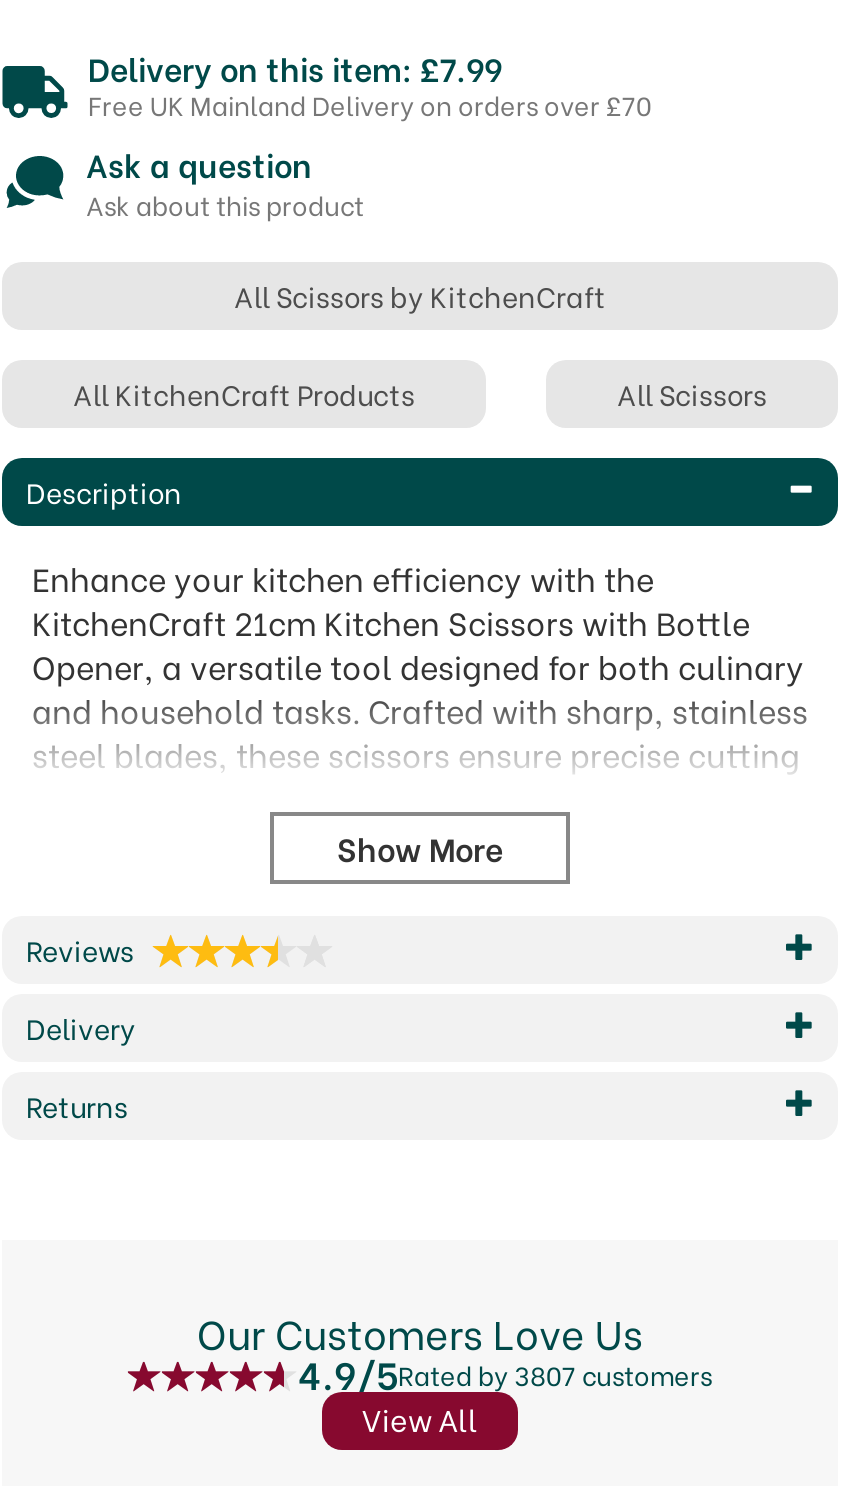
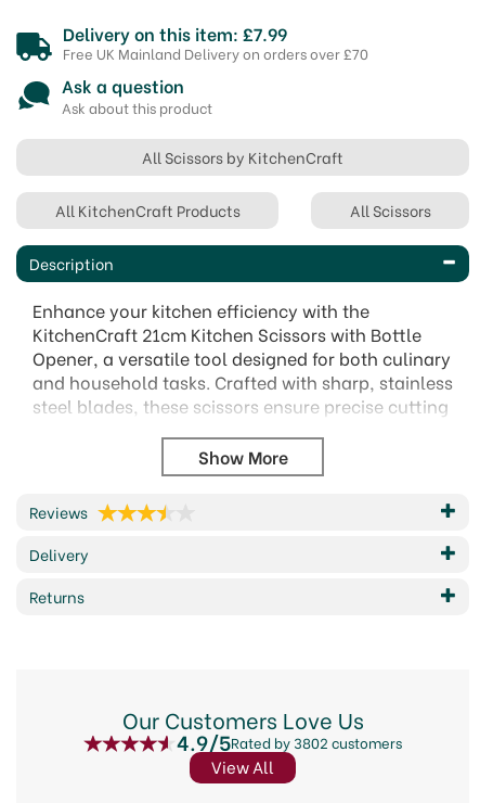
- 4.9/5Rated by 3807 customers
+ 4.9/5Rated by 3802 customers
